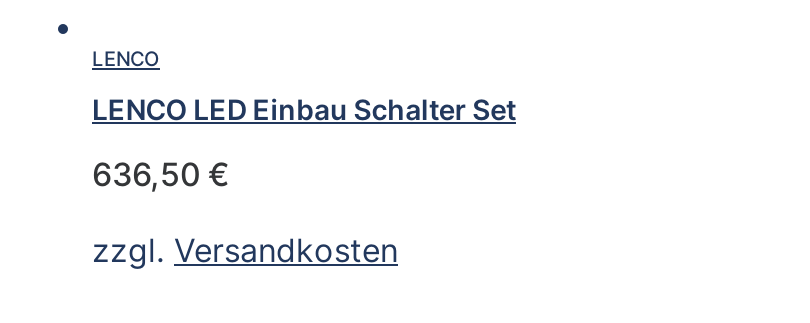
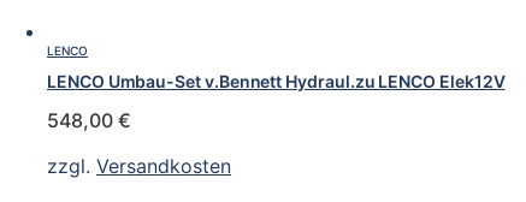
- LENCO LED Einbau Schalter Set
+ LENCO Umbau-Set v.Bennett Hydraul.zu LENCO Elek12V

- 636,50 €
+ 548,00 €
